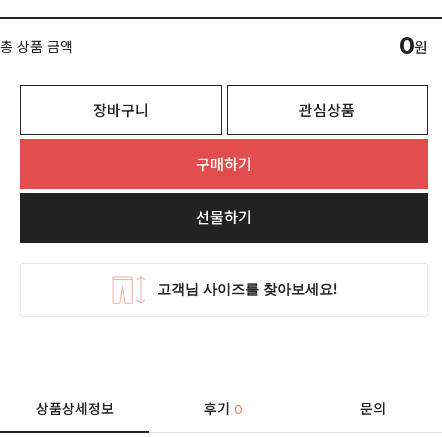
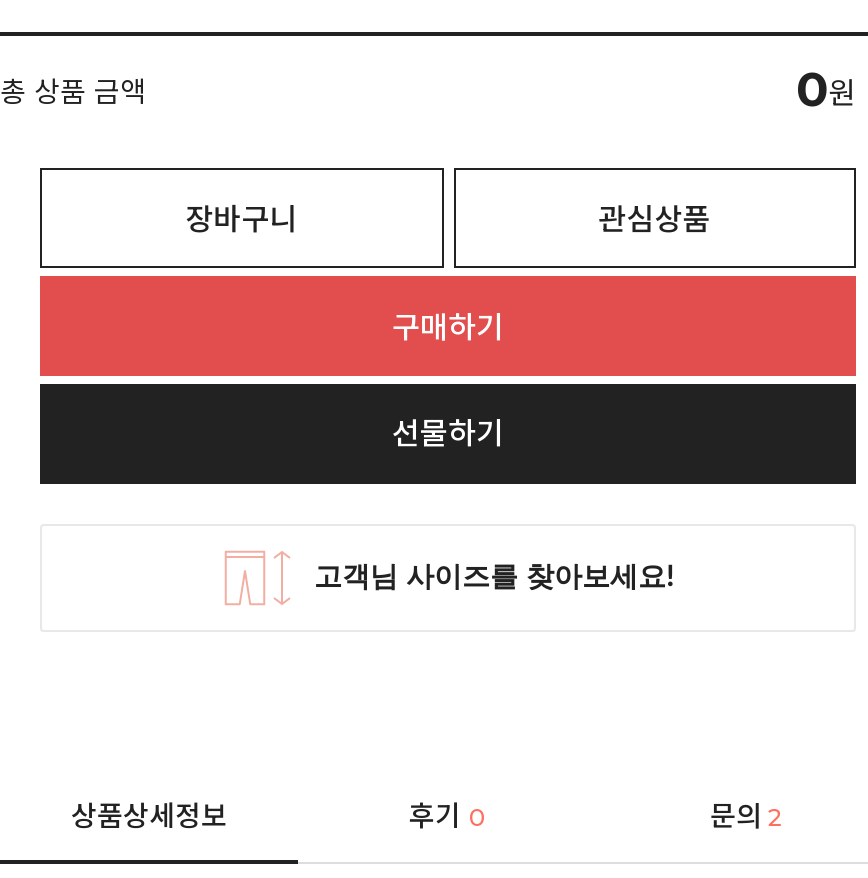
- 문의
+ 문의 2
